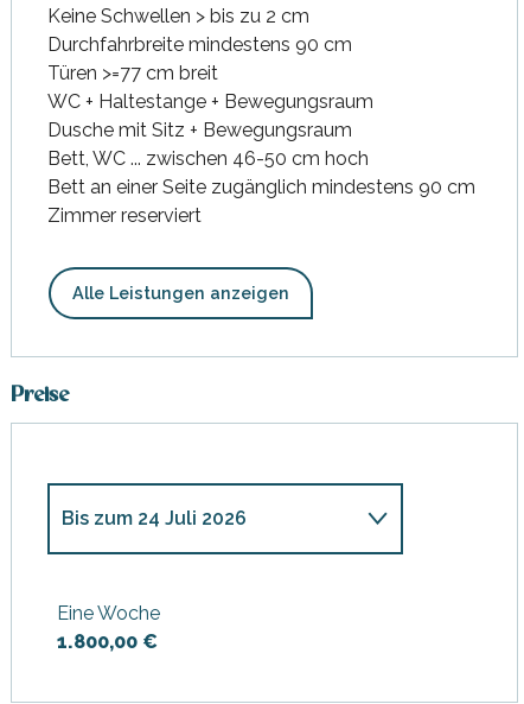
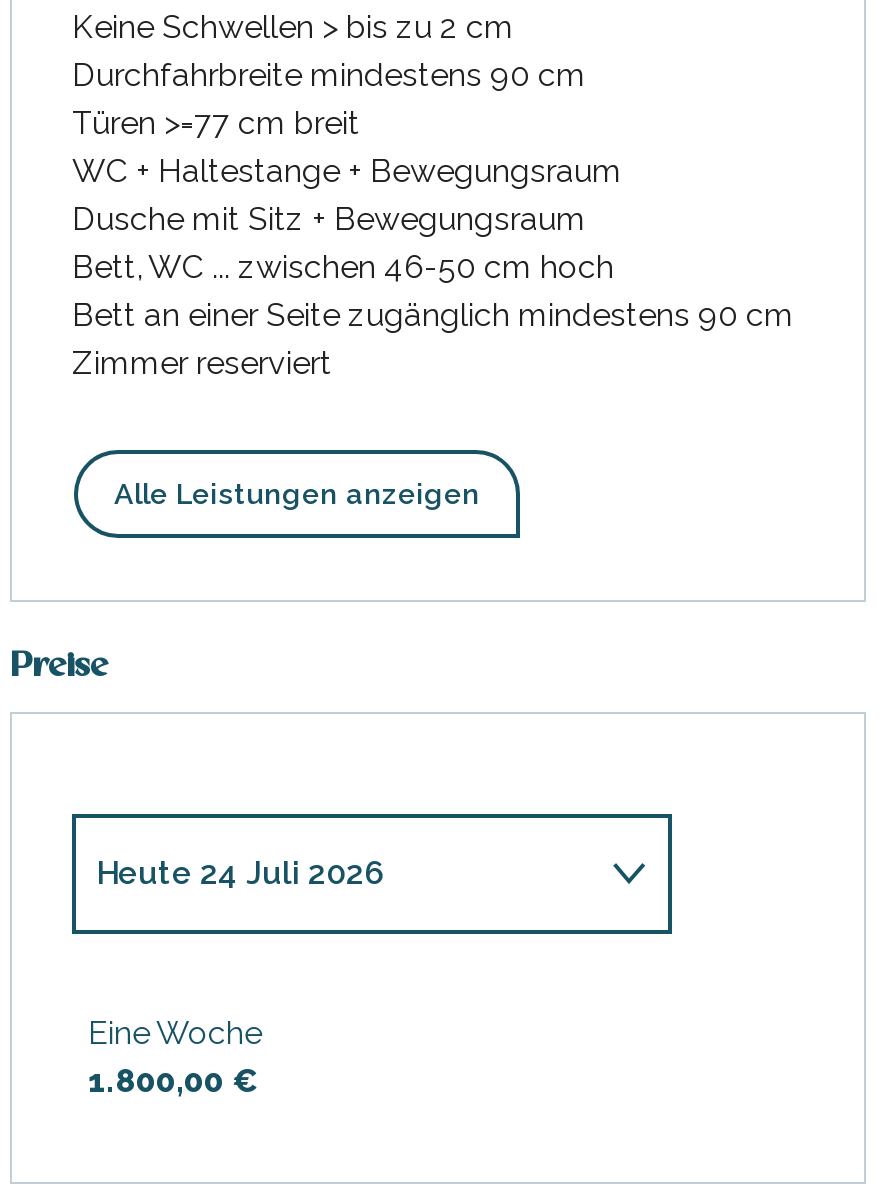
- Bis zum 24 Juli 2026
+ Heute 24 Juli 2026
